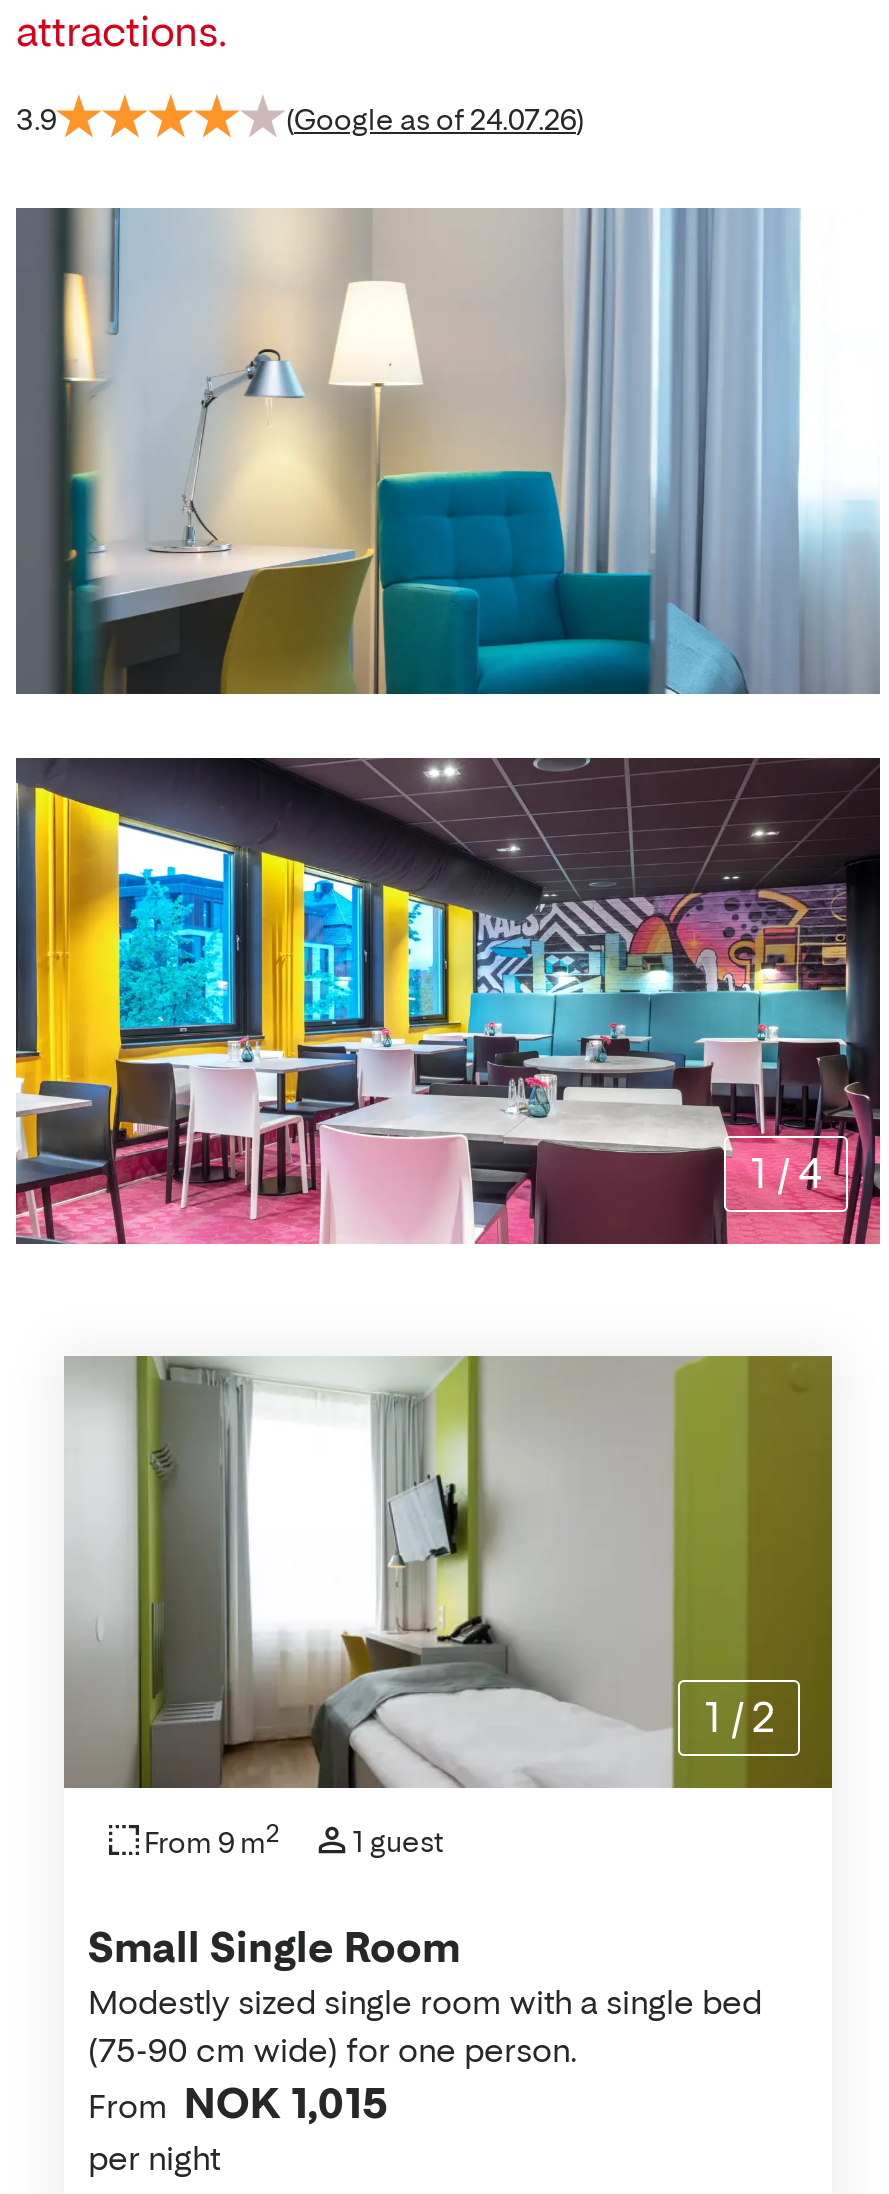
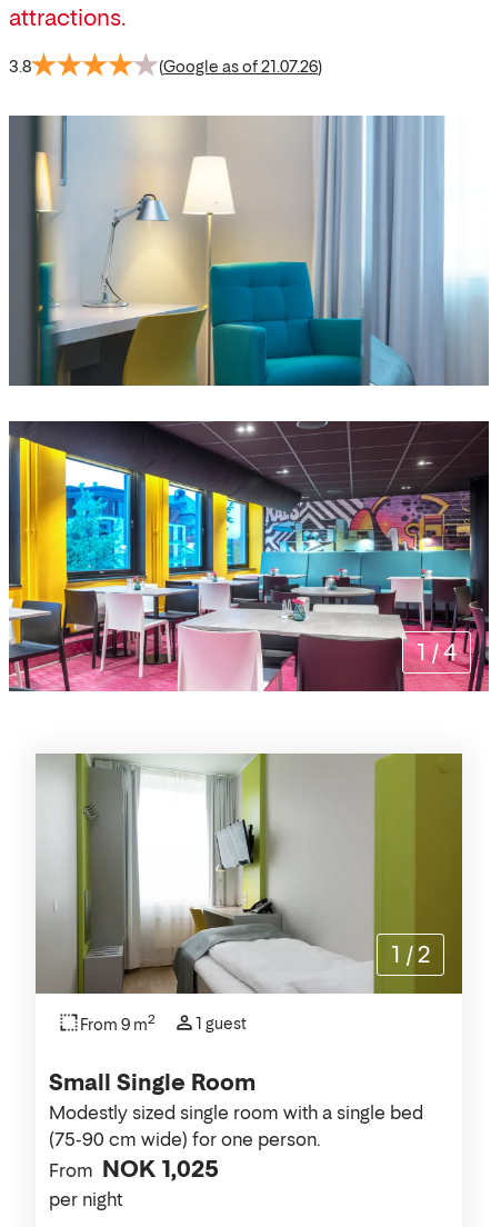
- 3.9
+ 3.8

- (Google as of 24.07.26)
+ (Google as of 21.07.26)

- From NOK 1,015
+ From NOK 1,025
